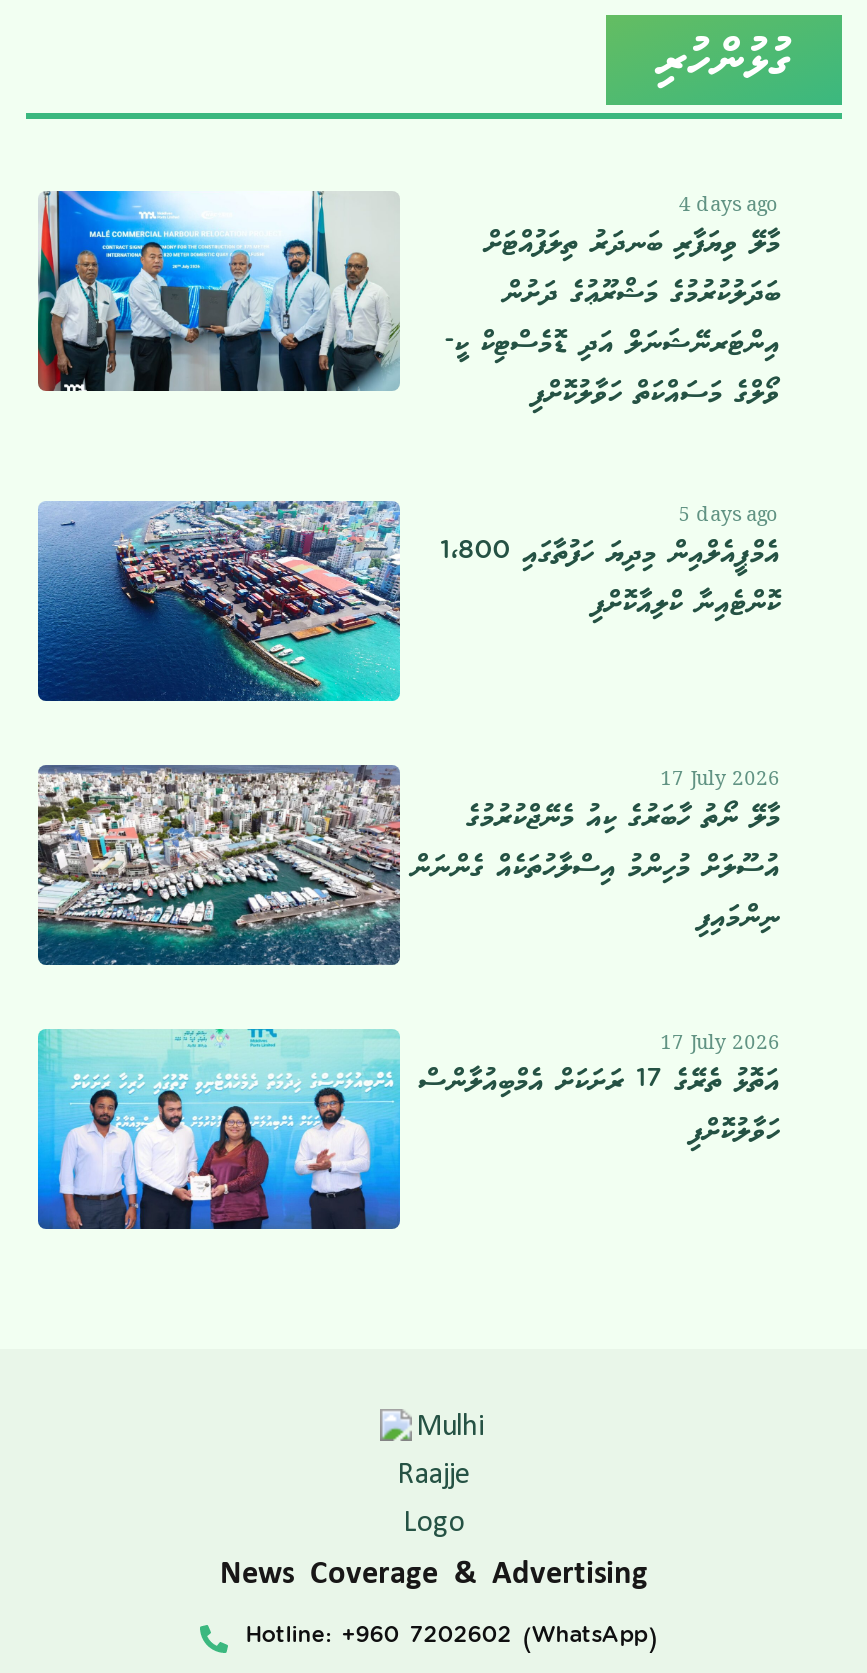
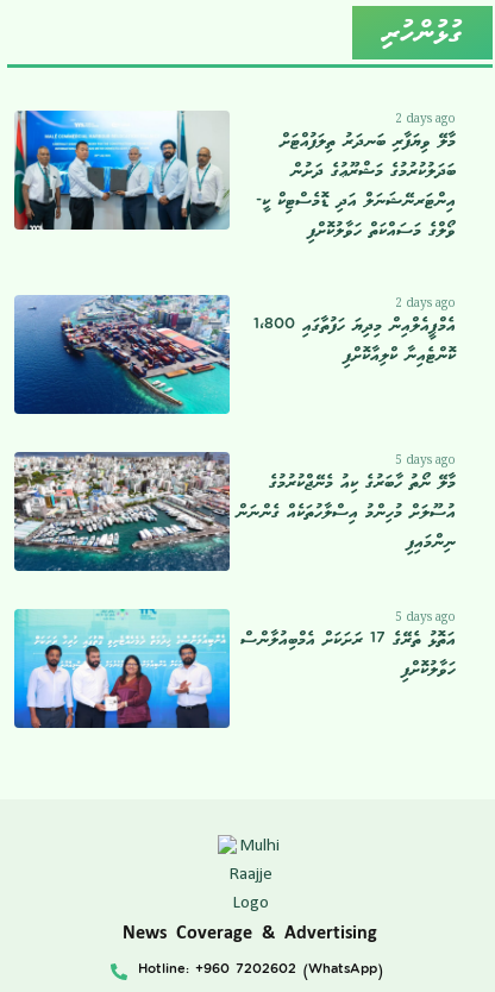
- 4 days ago
+ 2 days ago

- 5 days ago
+ 2 days ago

- 17 July 2026
+ 5 days ago

- 17 July 2026
+ 5 days ago
